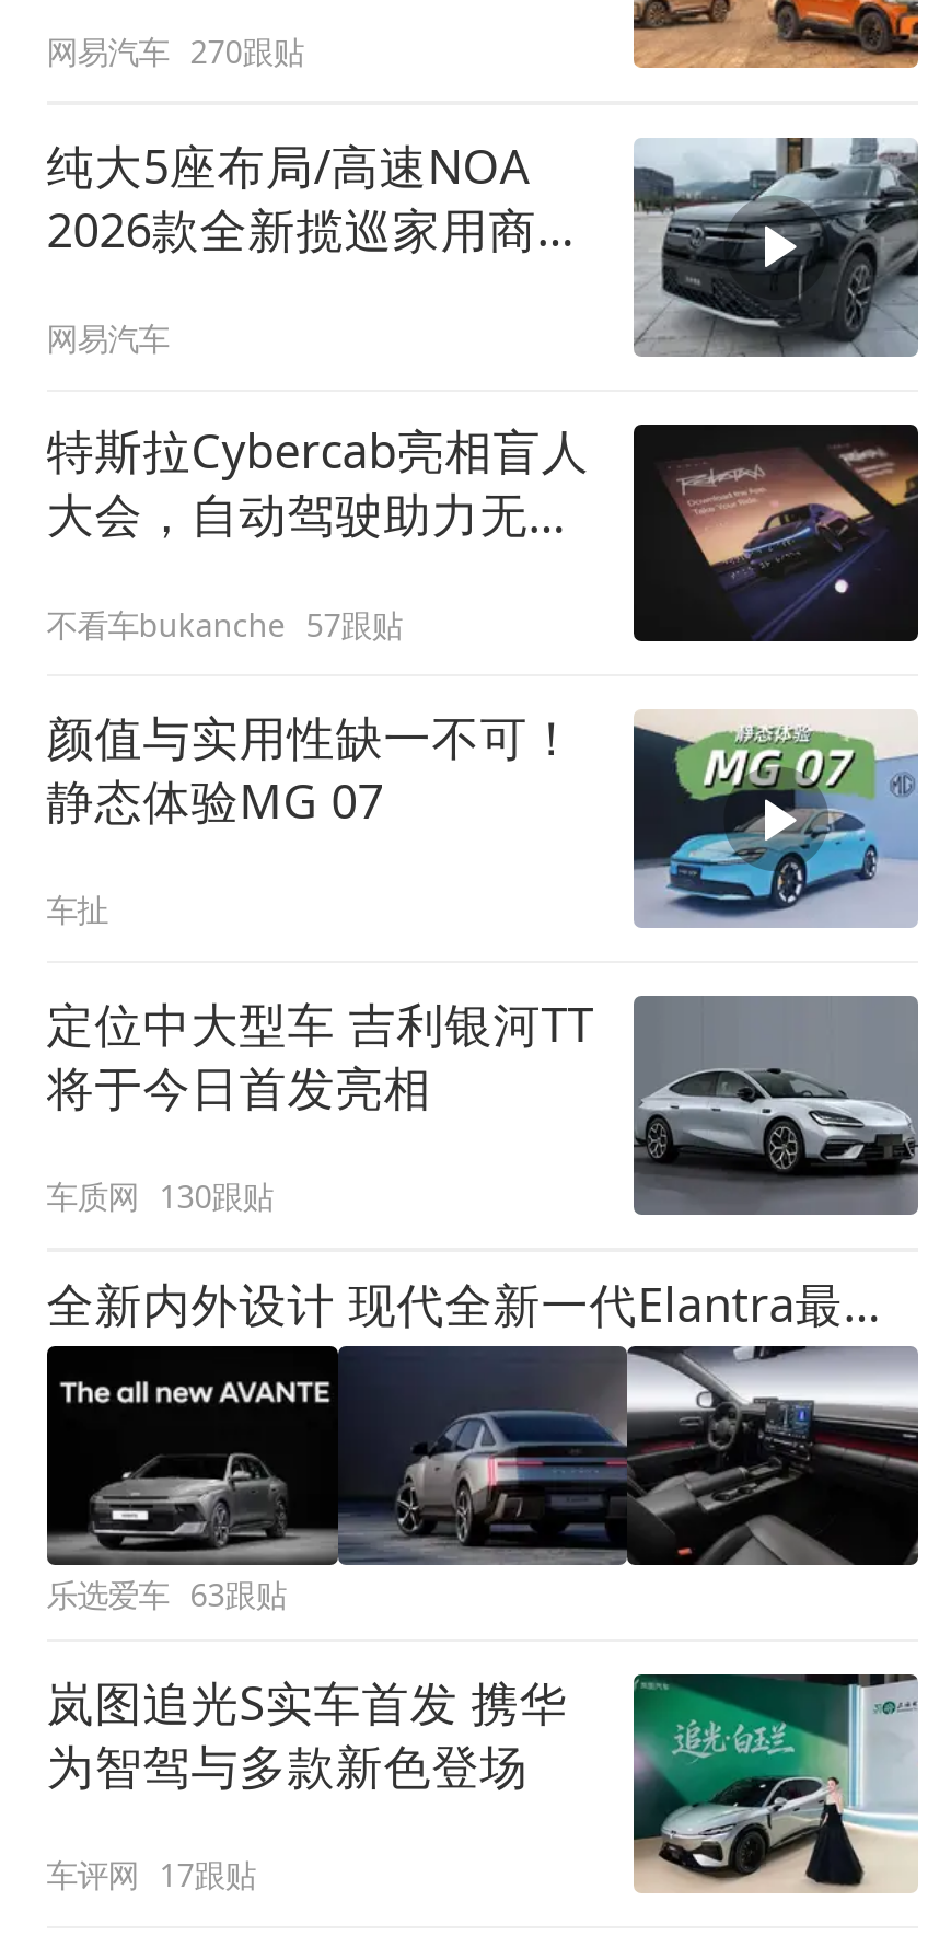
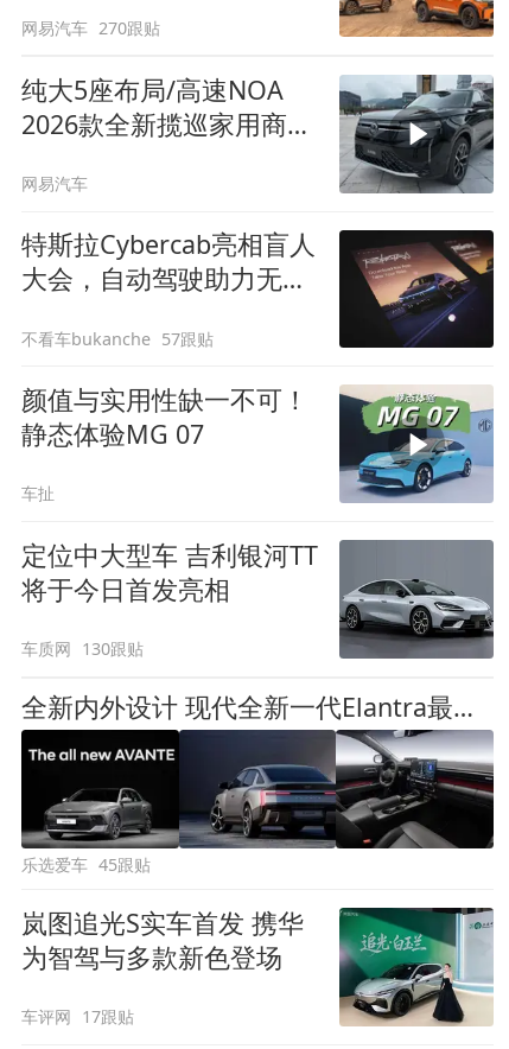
- 乐选爱车 63跟贴
+ 乐选爱车 45跟贴
